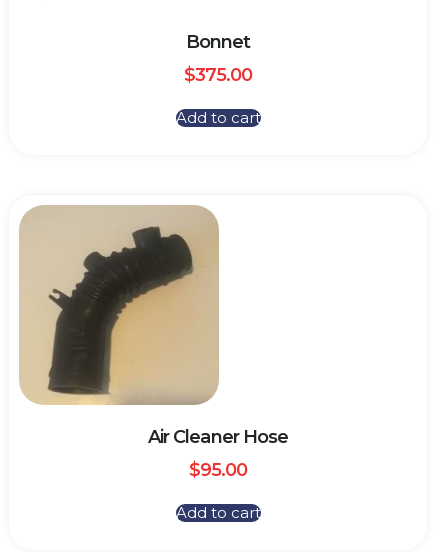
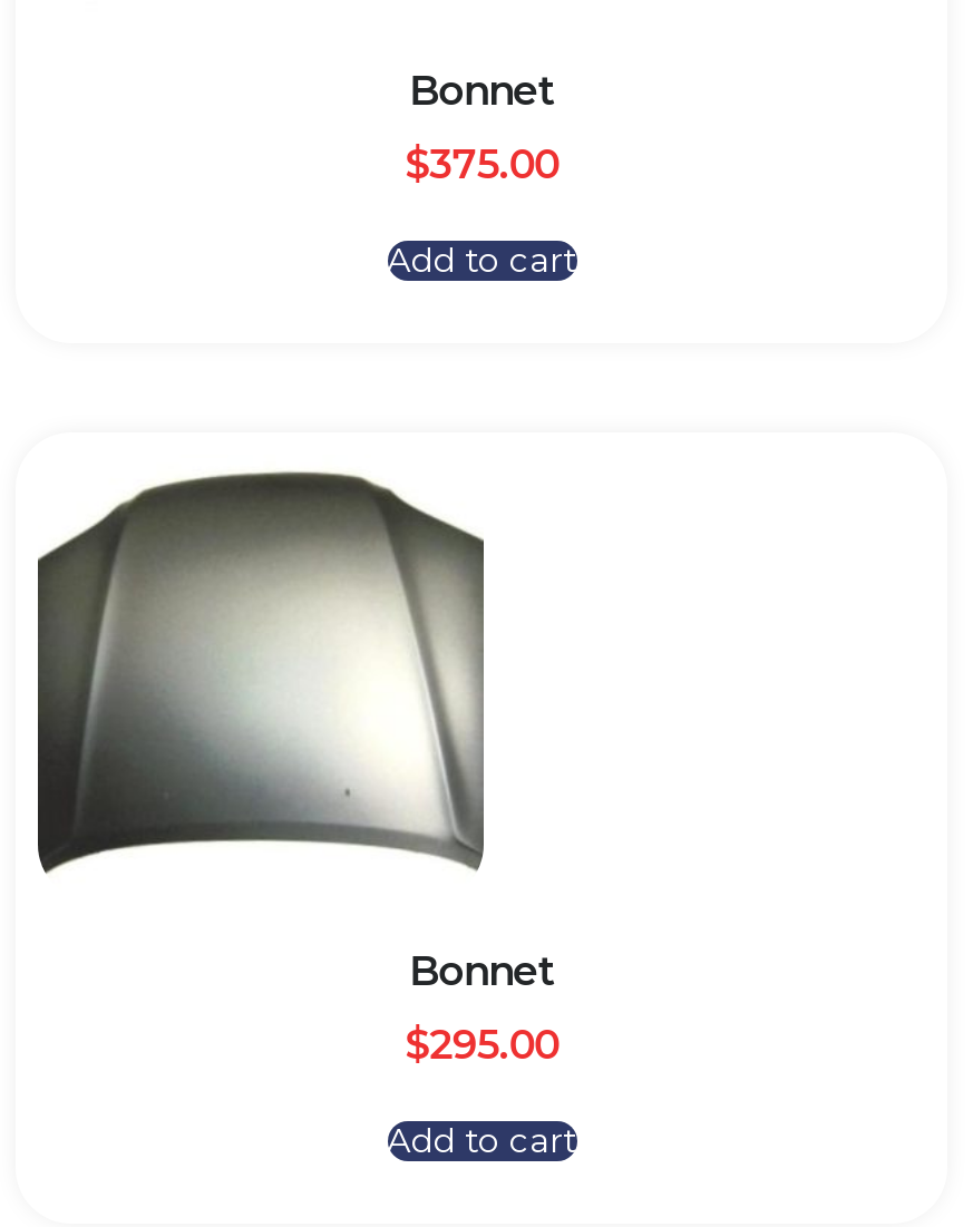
- [image]
- Air Cleaner Hose
+ [image]
+ Bonnet

- $95.00
+ $295.00
